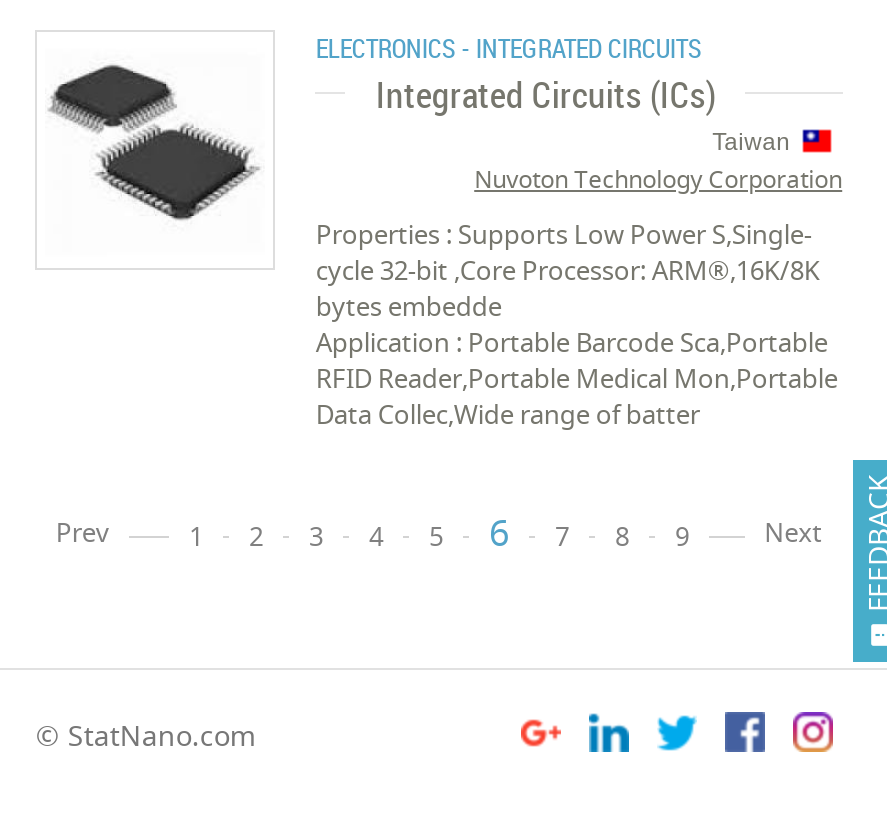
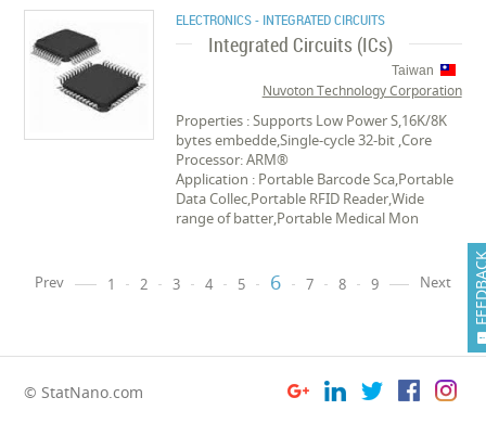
- Properties : Supports Low Power S,Single-
- cycle 32-bit ,Core Processor: ARM®,16K/8K
- bytes embedde
+ Properties : Supports Low Power S,16K/8K
+ bytes embedde,Single-cycle 32-bit ,Core
+ Processor: ARM®

- RFID Reader,Portable Medical Mon,Portable
- Data Collec,Wide range of batter
+ Data Collec,Portable RFID Reader,Wide
+ range of batter,Portable Medical Mon
